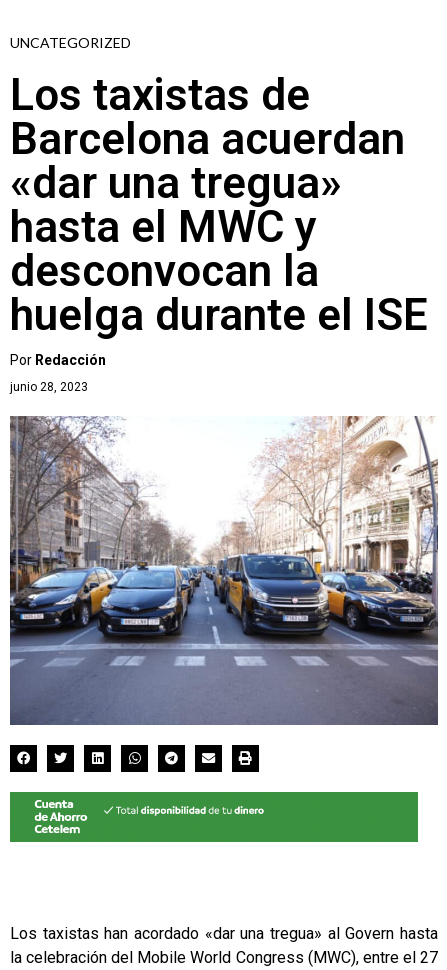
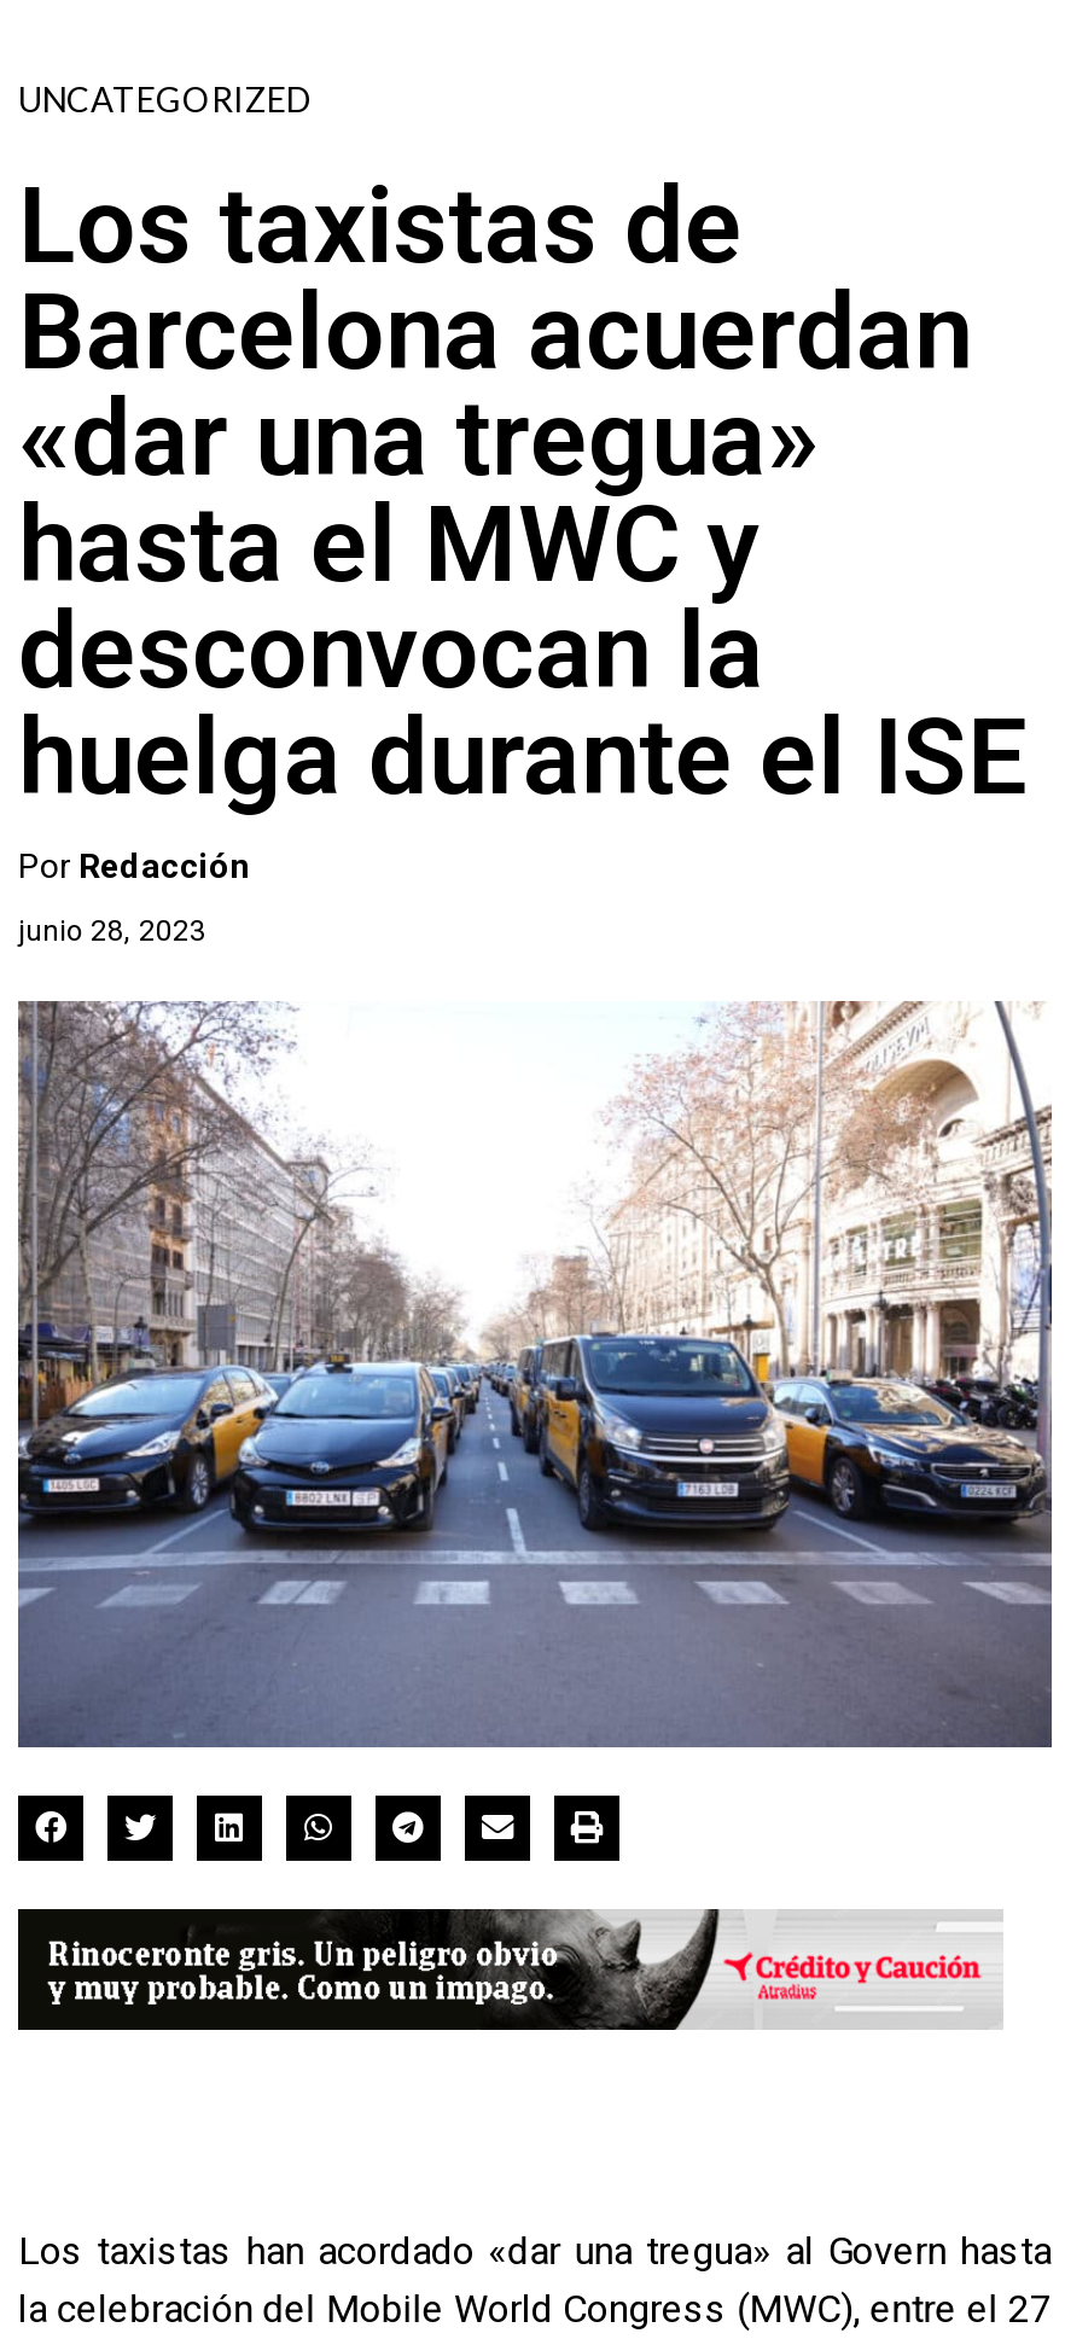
- [image]
+ [image]
